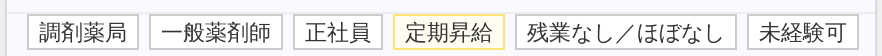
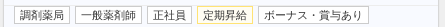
- 残業なし／ほぼなし
- 未経験可
+ ボーナス・賞与あり
